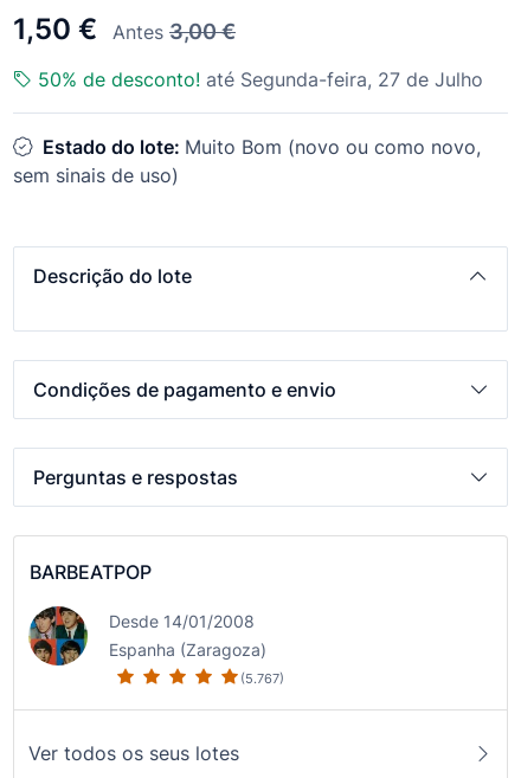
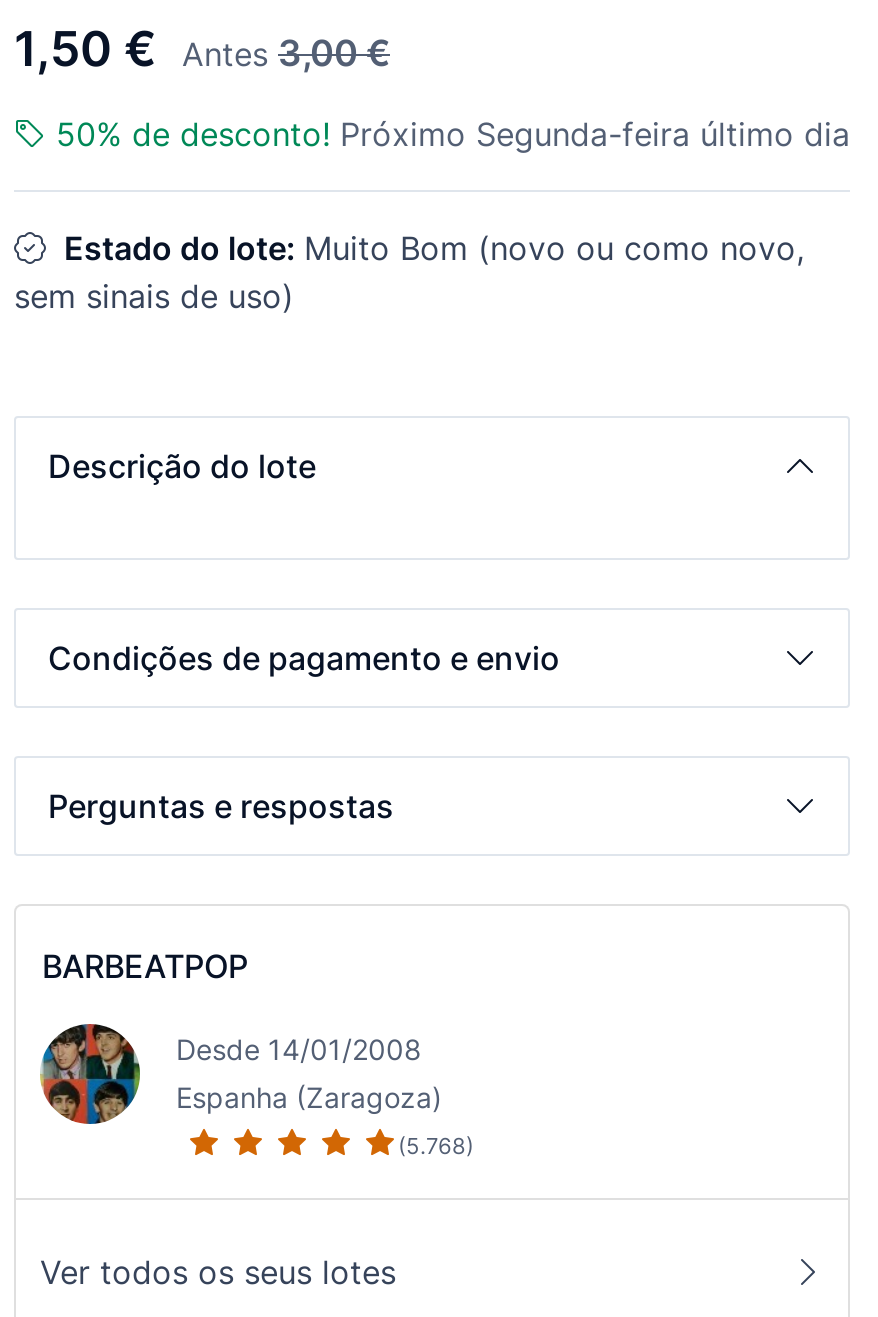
- 50% de desconto! até Segunda-feira, 27 de Julho
+ 50% de desconto! Próximo Segunda-feira último dia

- (5.767)
+ (5.768)
